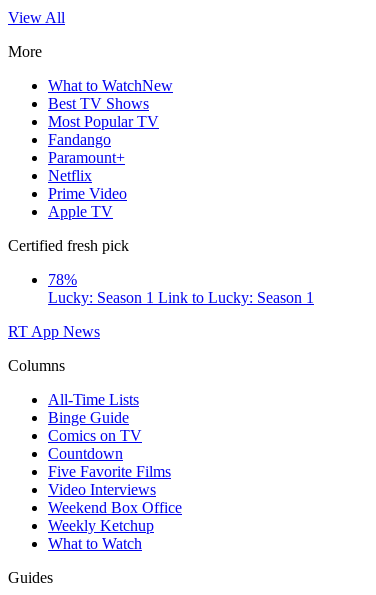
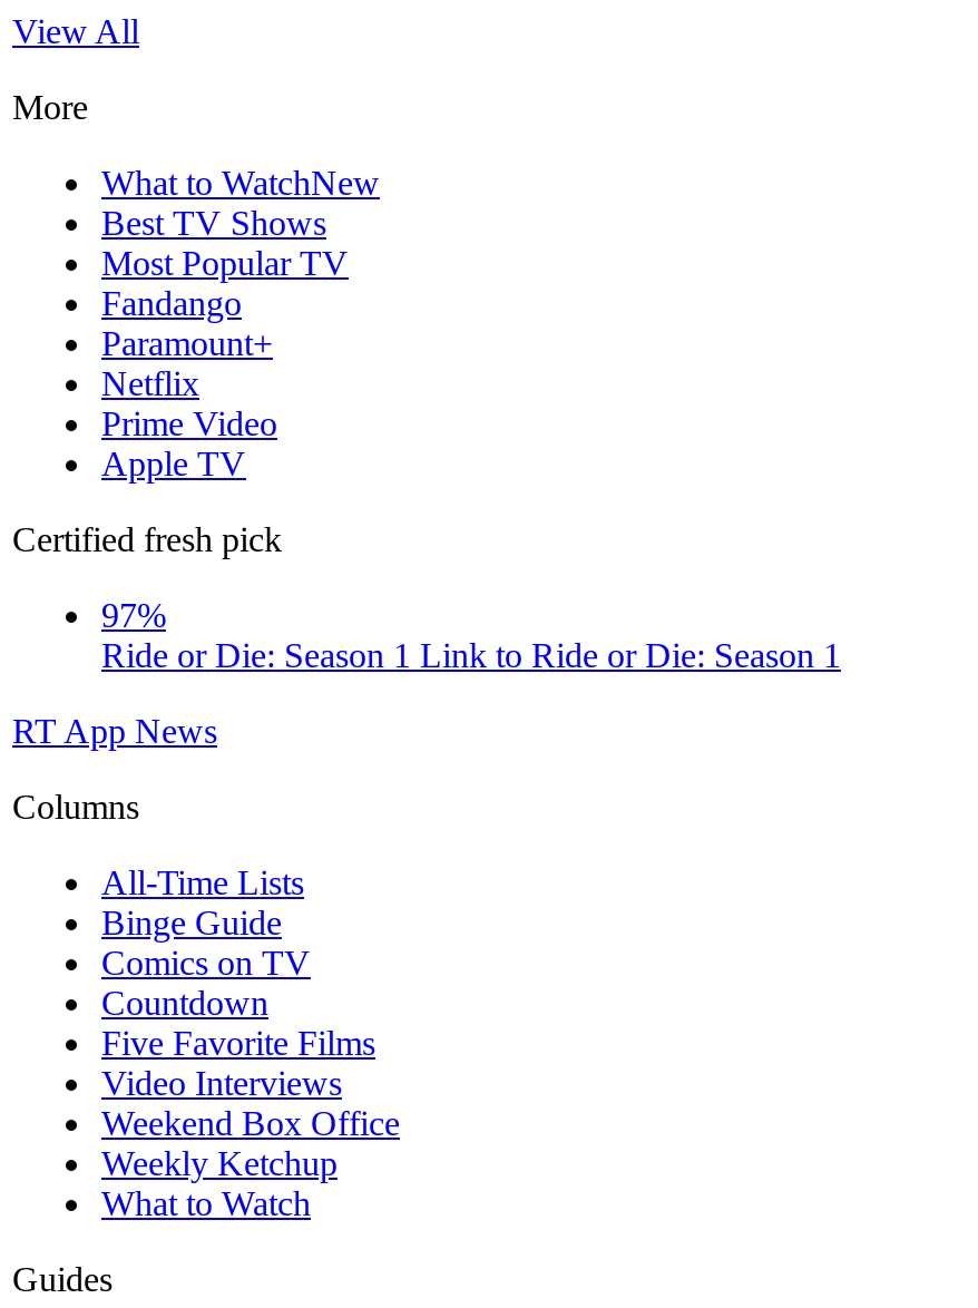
- 78%
- Lucky: Season 1 Link to Lucky: Season 1
+ 97%
+ Ride or Die: Season 1 Link to Ride or Die: Season 1
